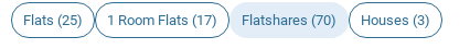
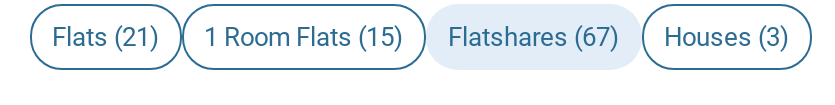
- Flats (25)
+ Flats (21)

- 1 Room Flats (17)
+ 1 Room Flats (15)

- Flatshares (70)
+ Flatshares (67)
